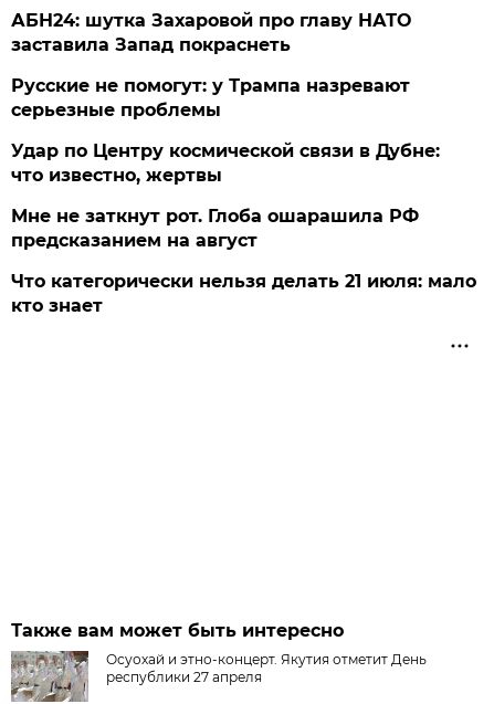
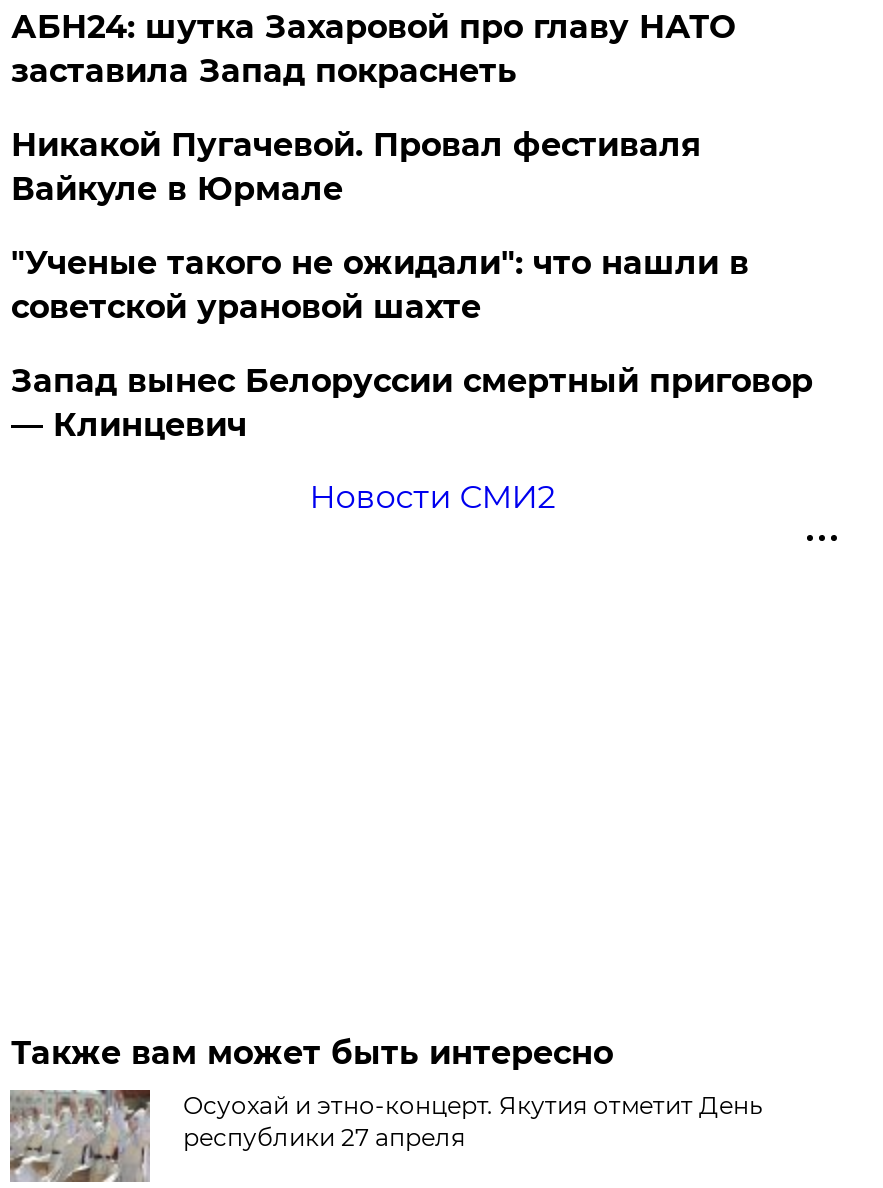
- Русские не помогут: у Трампа назревают
- серьезные проблемы
+ Никакой Пугачевой. Провал фестиваля
+ Вайкуле в Юрмале

- Удар по Центру космической связи в Дубне:
- что известно, жертвы
+ "Ученые такого не ожидали": что нашли в
+ советской урановой шахте

- Мне не заткнут рот. Глоба ошарашила РФ
- предсказанием на август
+ Запад вынес Белоруссии смертный приговор
+ — Клинцевич

- Что категорически нельзя делать 21 июля: мало
- кто знает
+ Новости СМИ2
